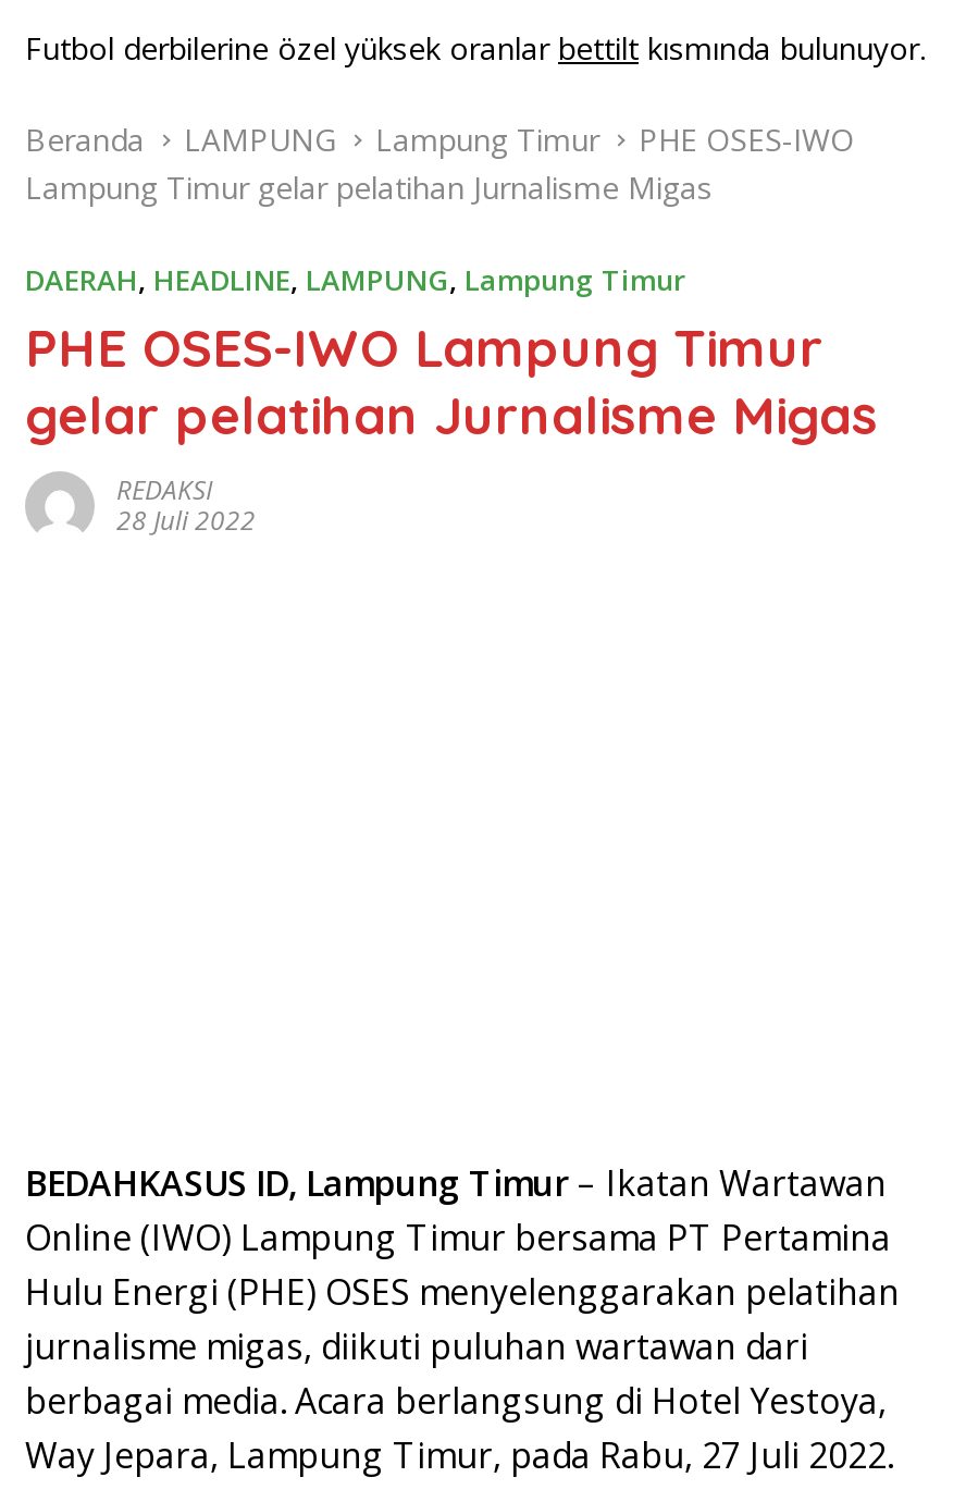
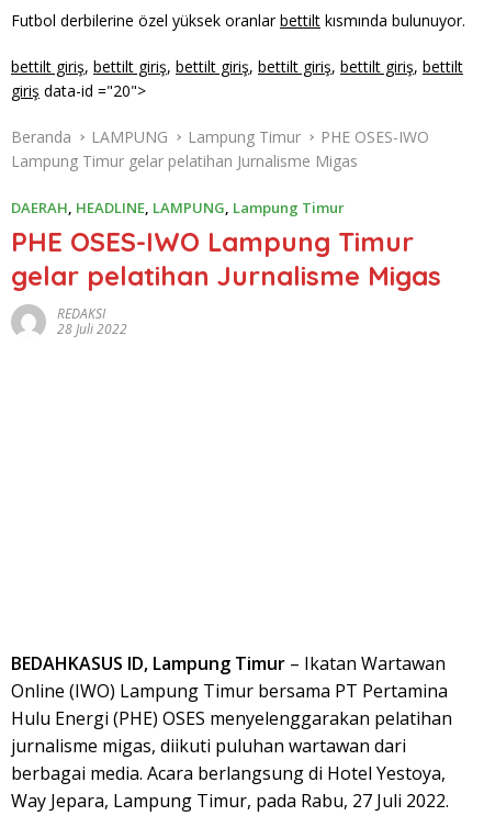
+ bettilt giriş, bettilt giriş, bettilt giriş, bettilt giriş, bettilt giriş, bettilt
+ giriş data-id ="20">
